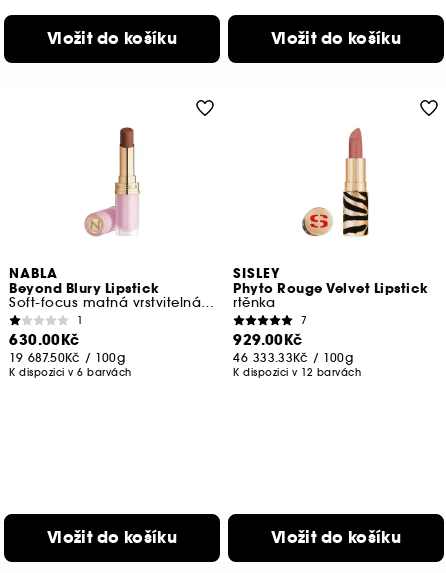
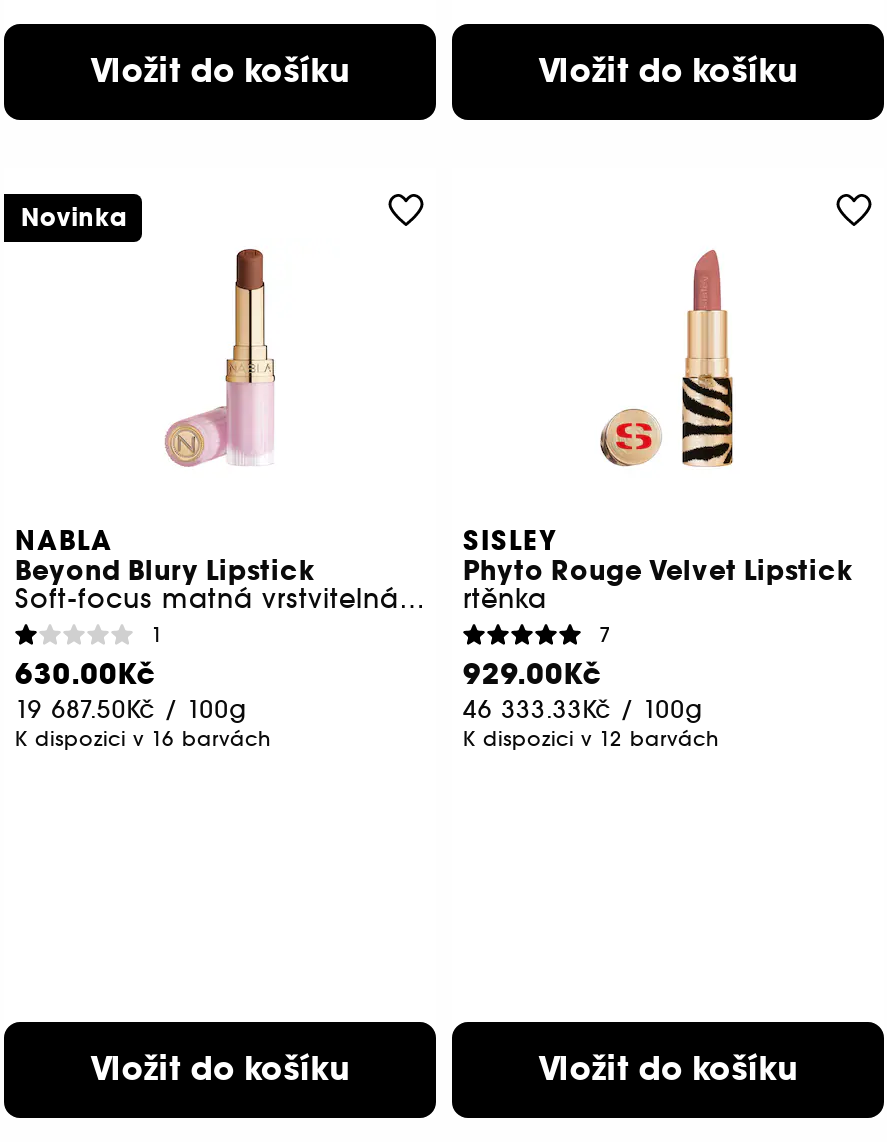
+ Novinka

- K dispozici v 6 barvách
+ K dispozici v 16 barvách
